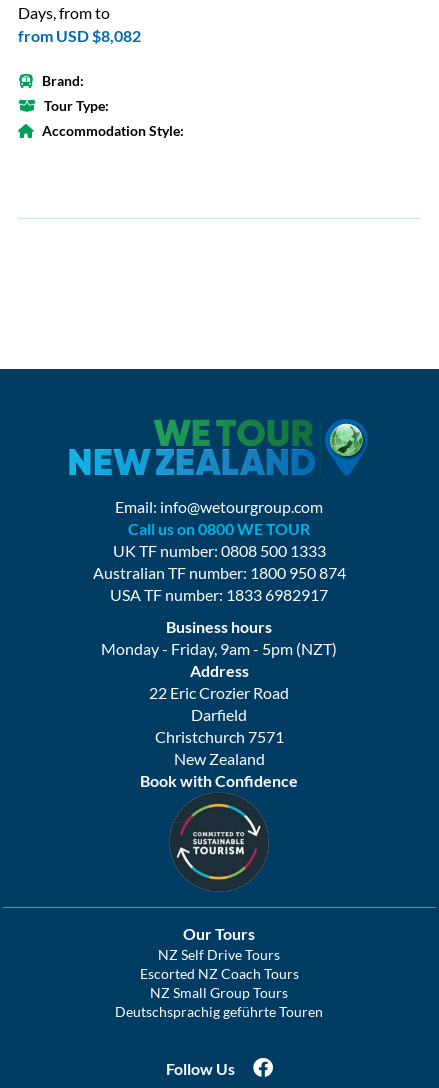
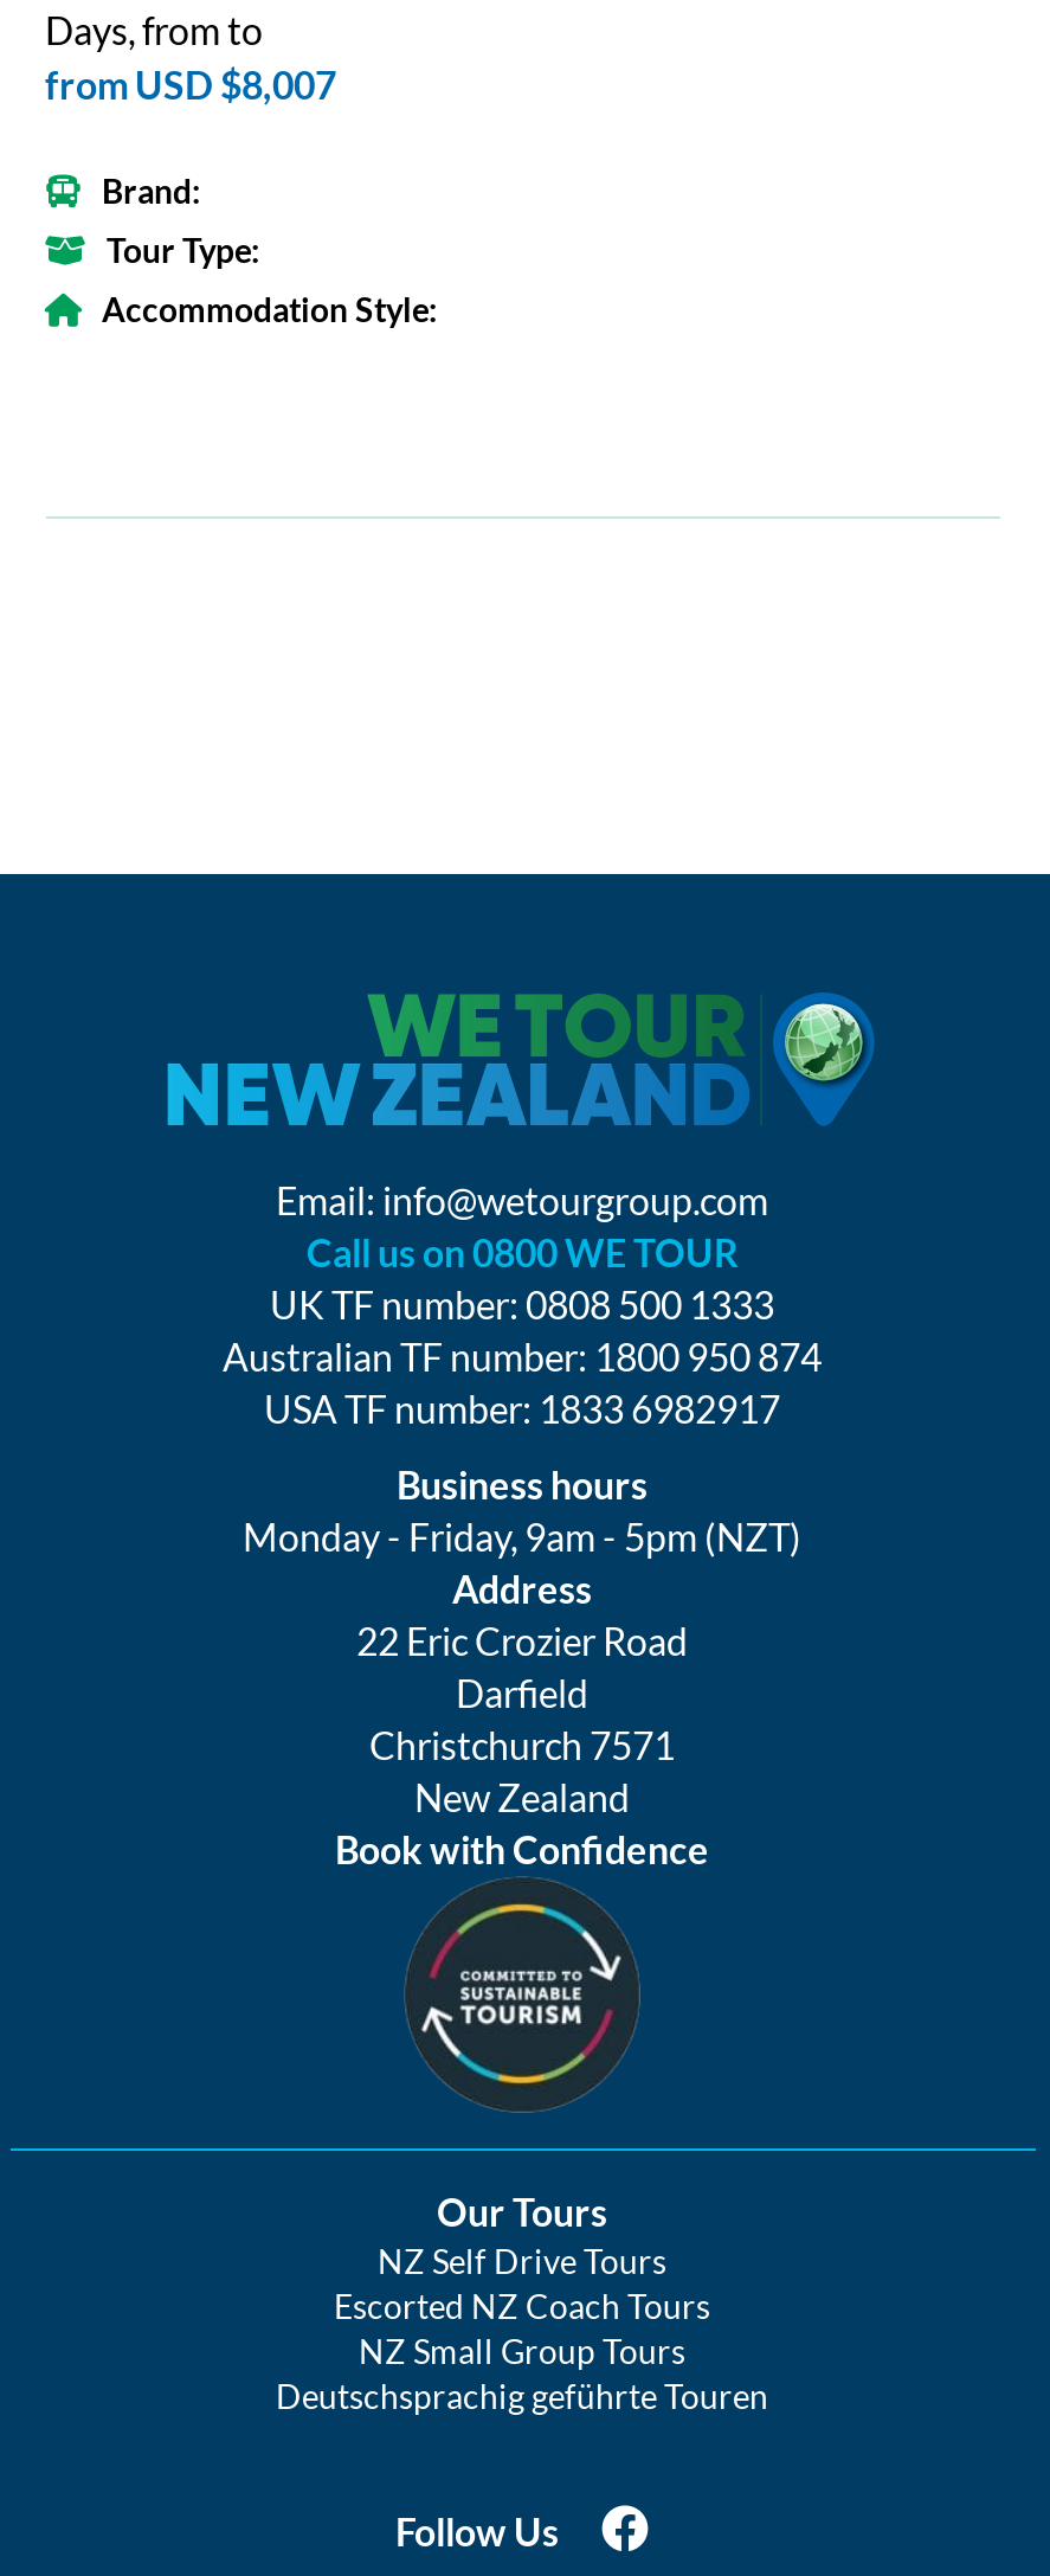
- from USD $8,082
+ from USD $8,007
